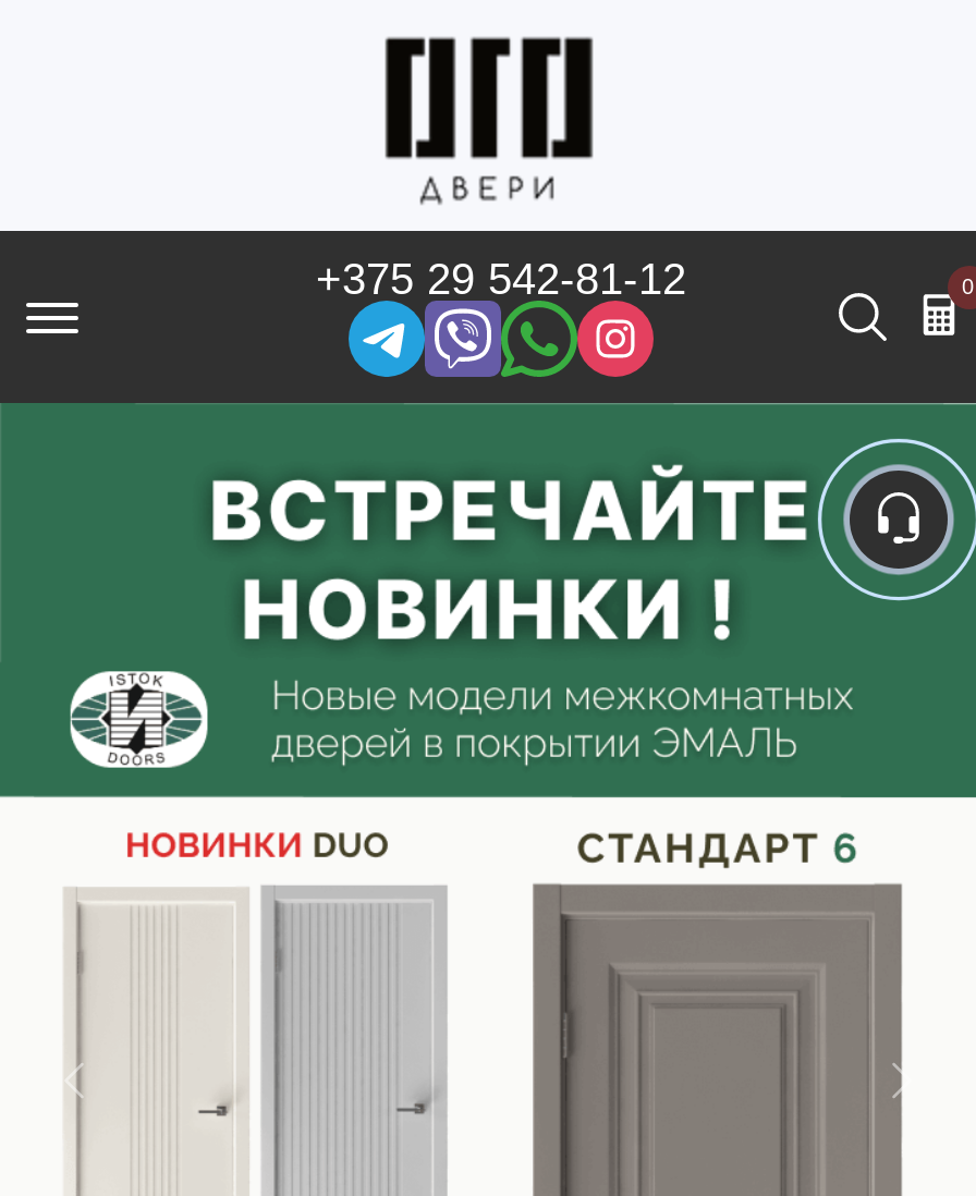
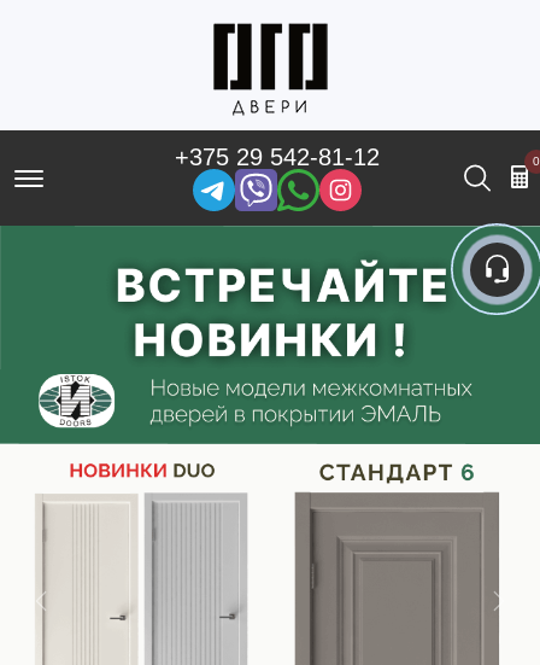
- [image]
+ [image]
